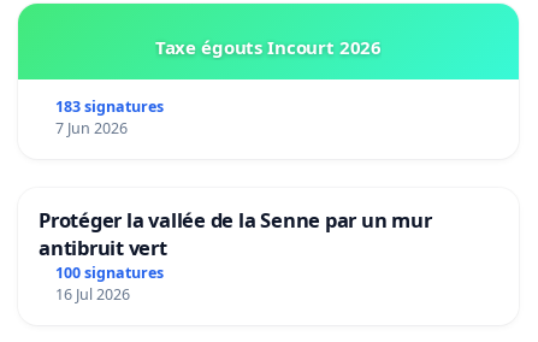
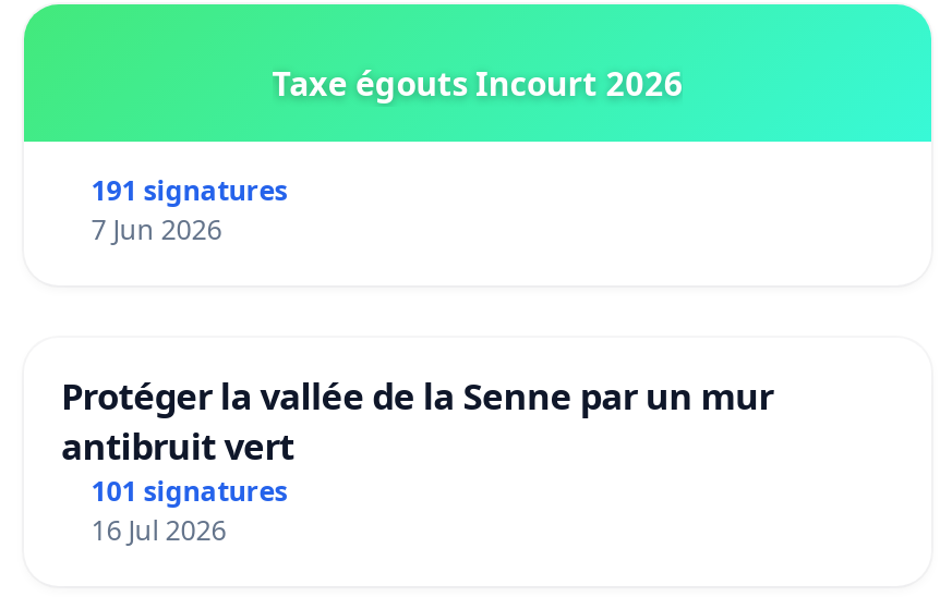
- 183 signatures
+ 191 signatures

- 100 signatures
+ 101 signatures
